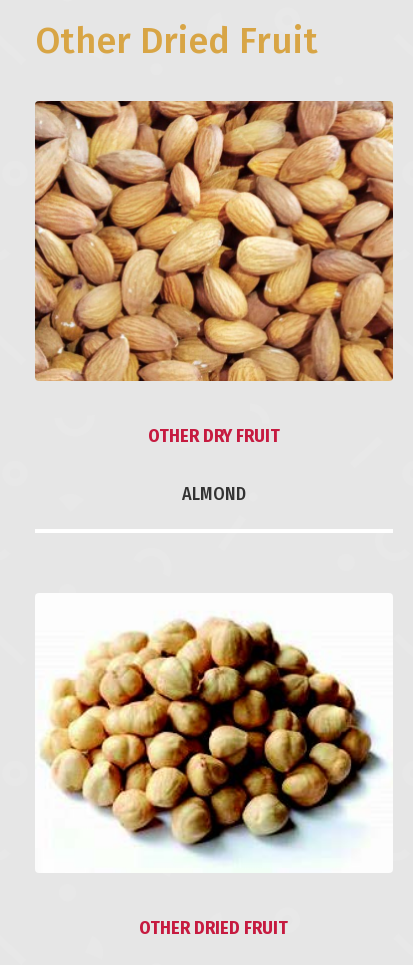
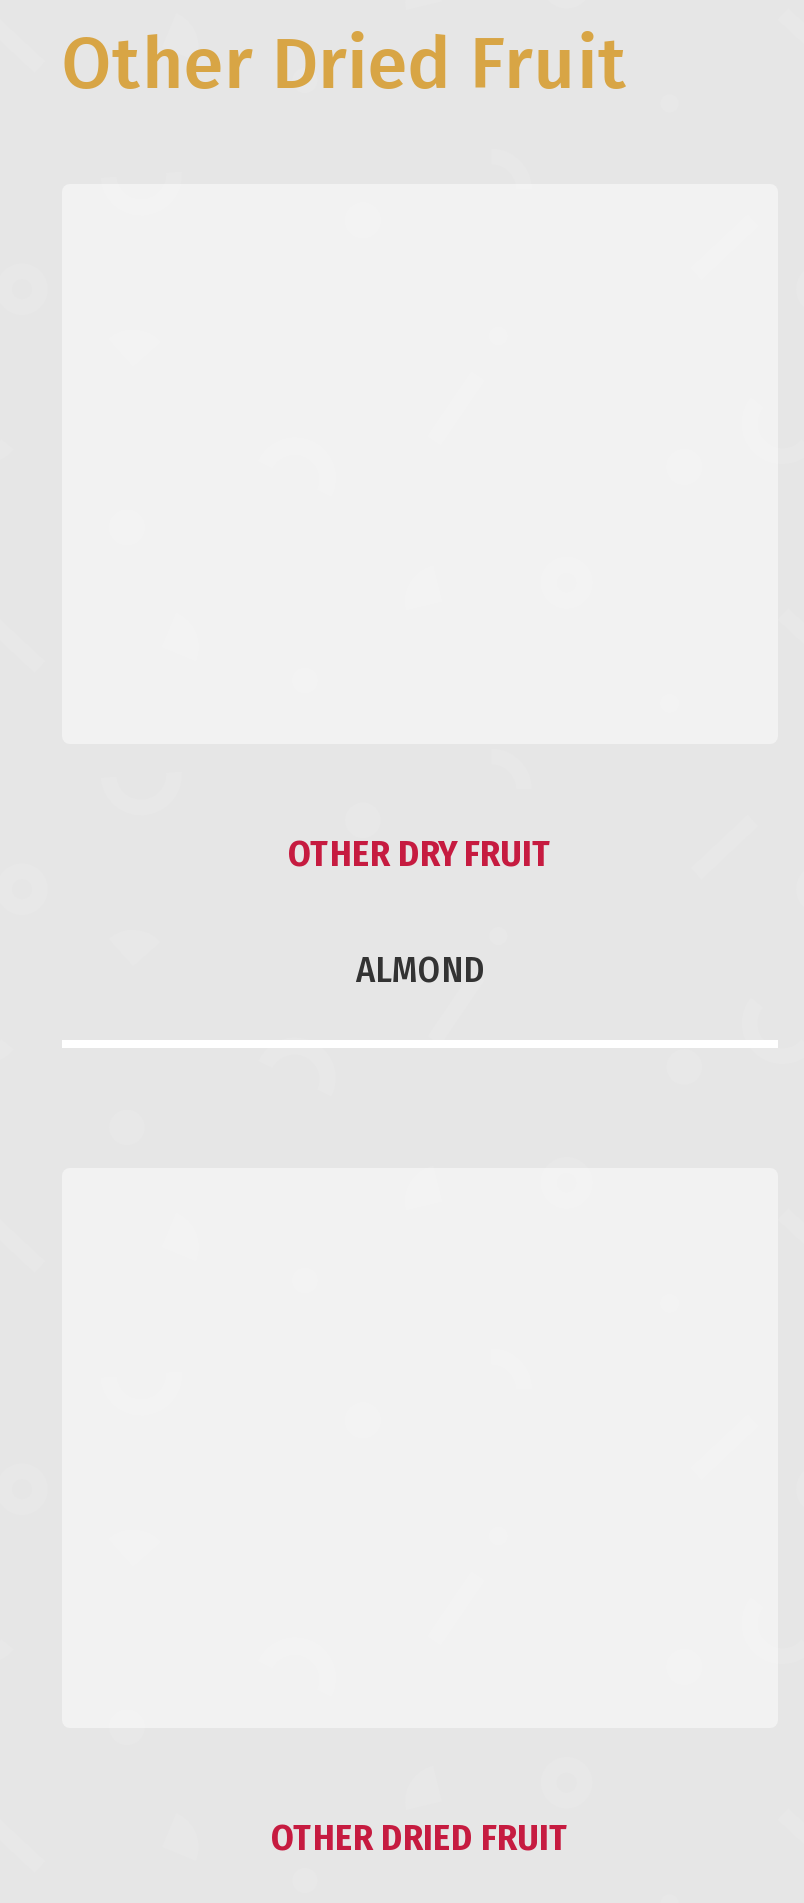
- [image]

- [image]
